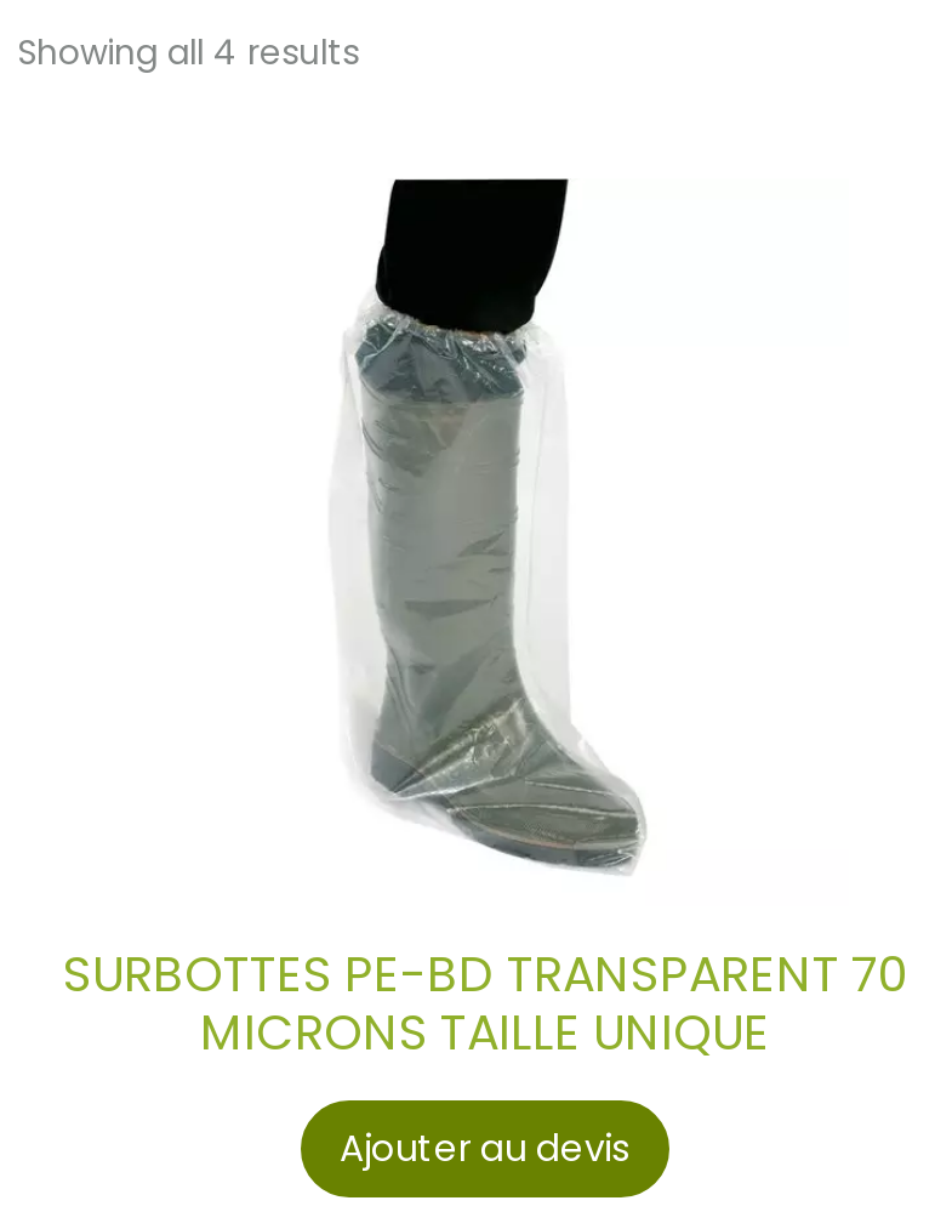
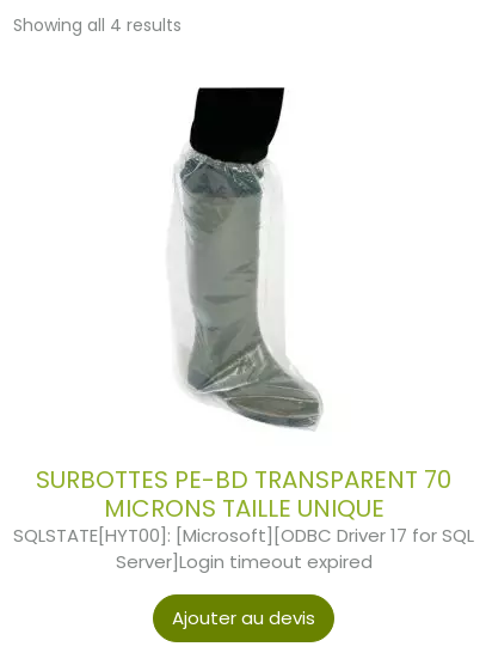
+ SQLSTATE[HYT00]: [Microsoft][ODBC Driver 17 for SQL
+ Server]Login timeout expired
